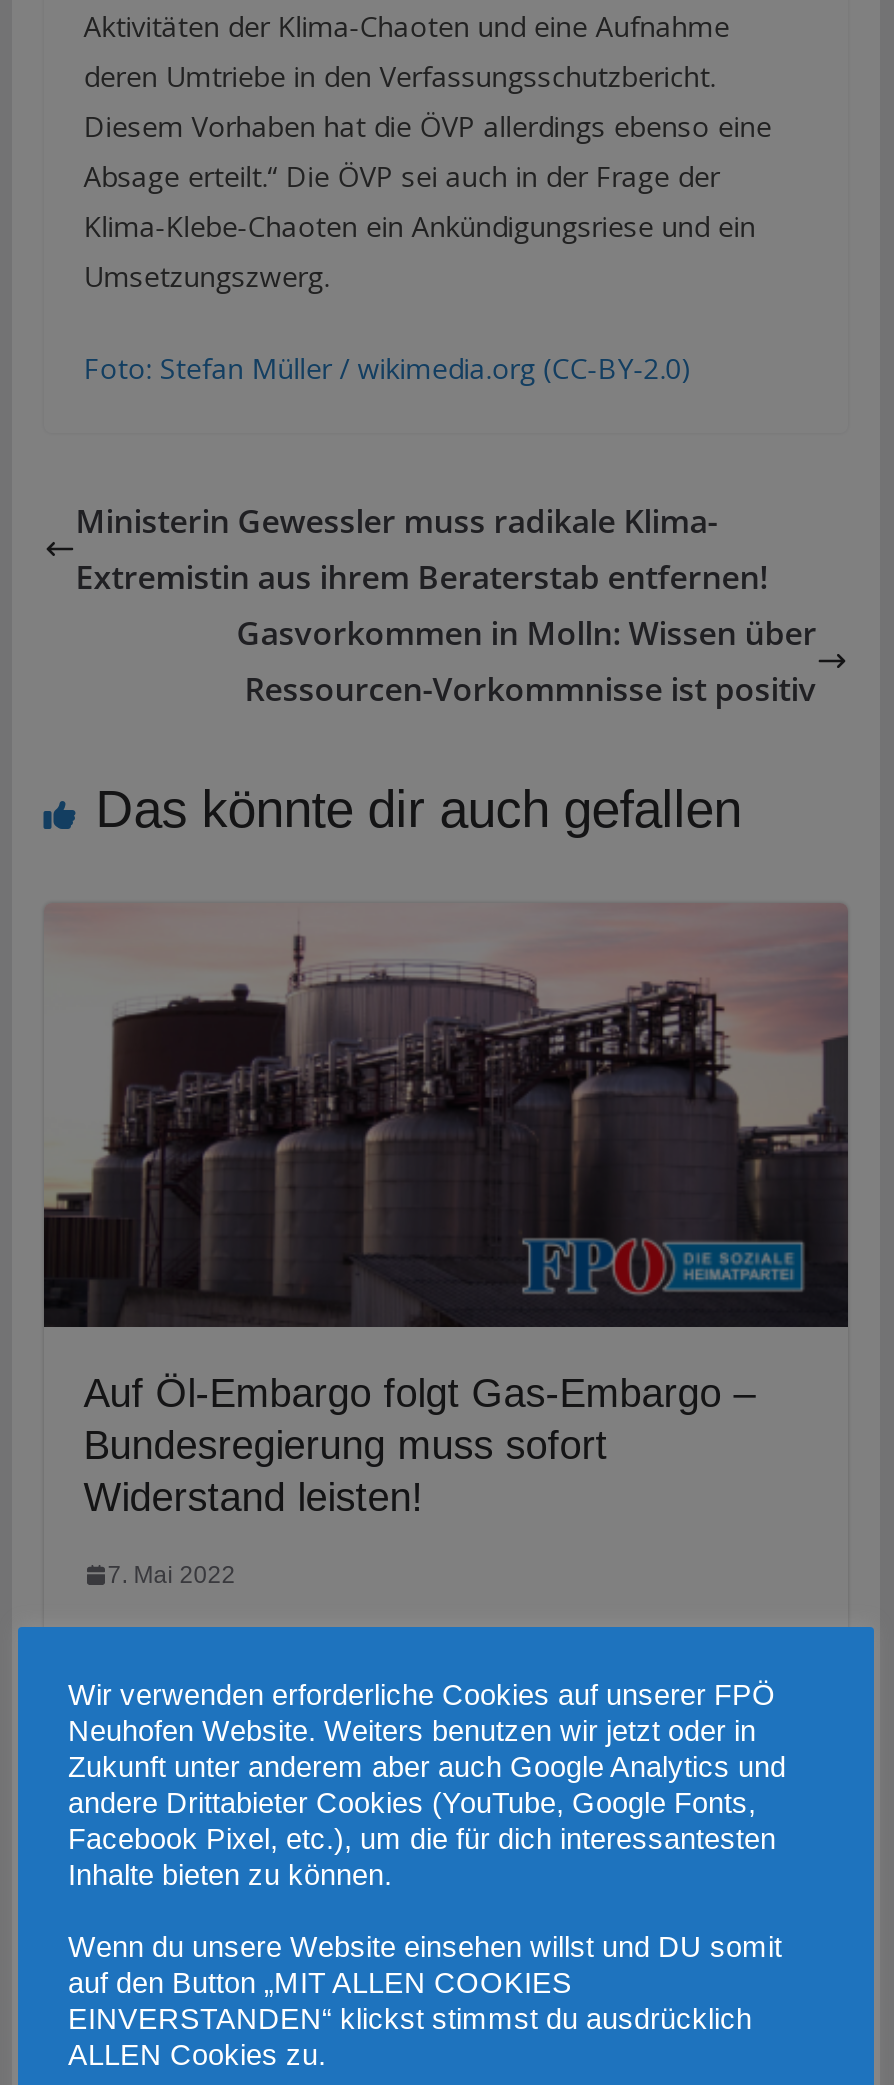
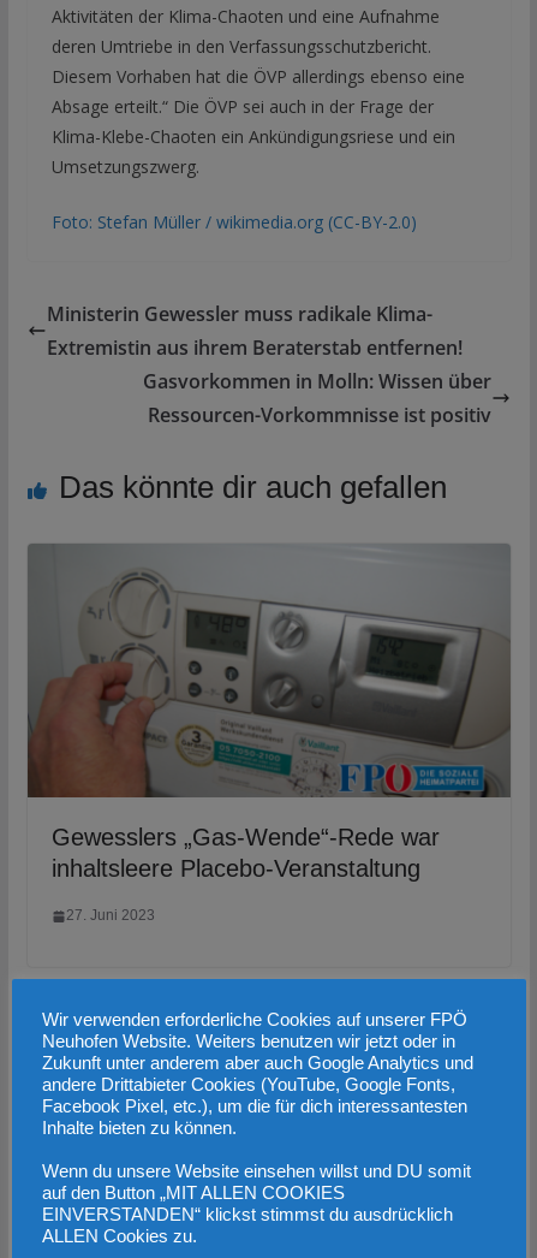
- [image]
- Auf Öl-Embargo folgt Gas-Embargo –
- Bundesregierung muss sofort
- Widerstand leisten!
+ [image]
+ Gewesslers „Gas-Wende“-Rede war
+ inhaltsleere Placebo-Veranstaltung

- 7. Mai 2022
+ 27. Juni 2023
